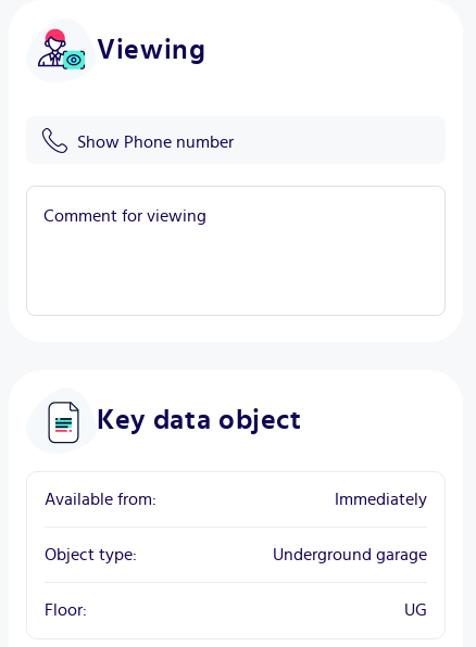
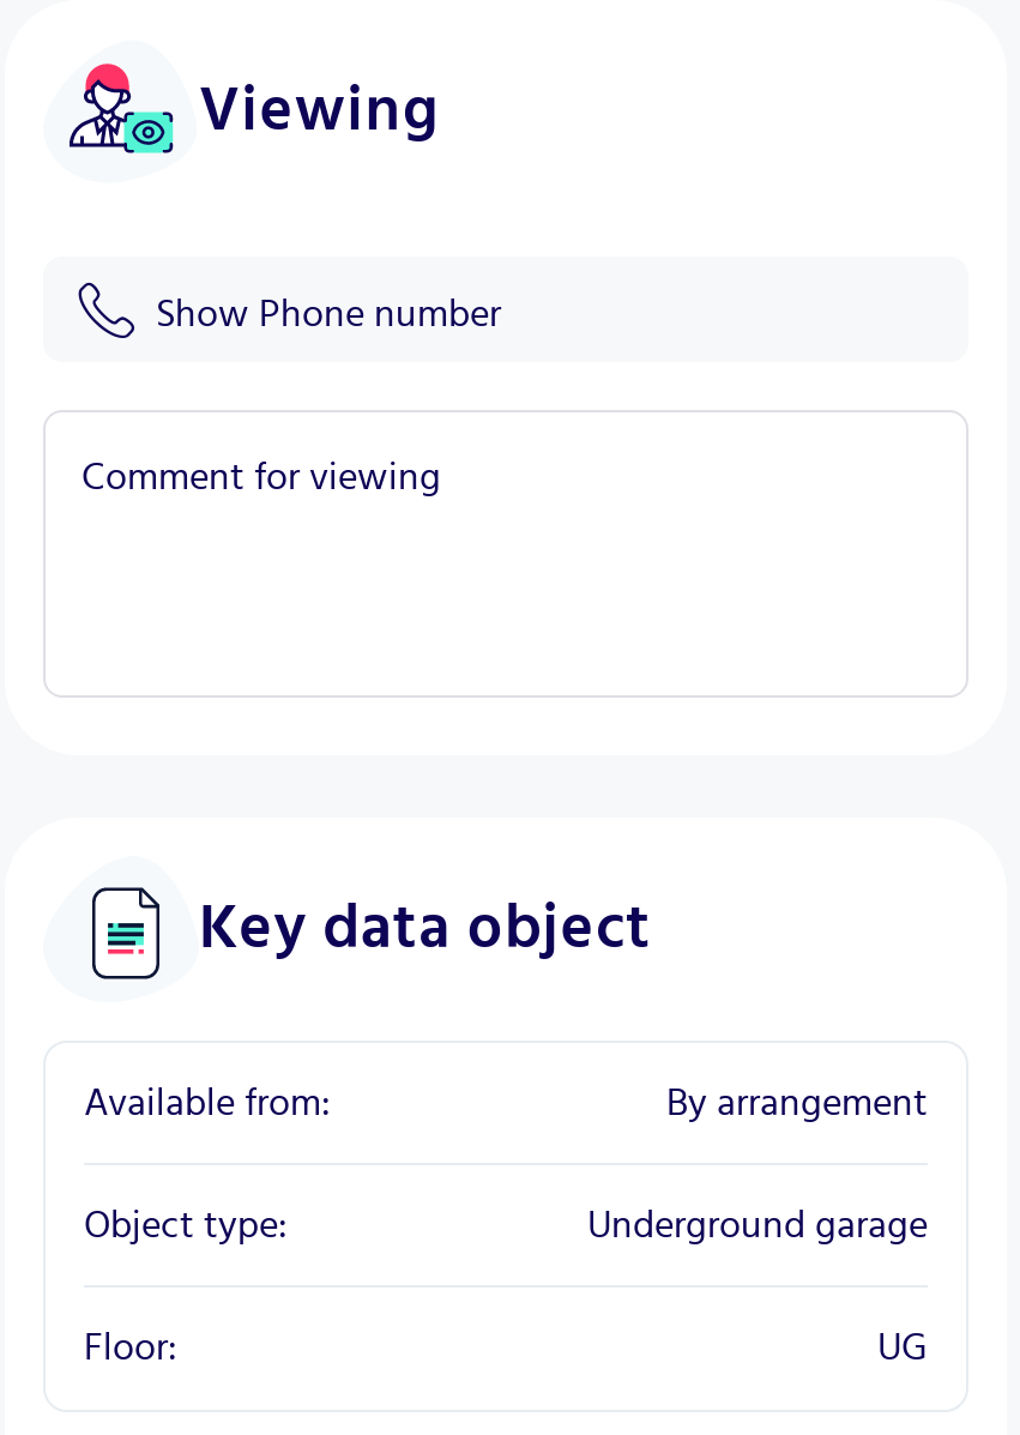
- Immediately
+ By arrangement
